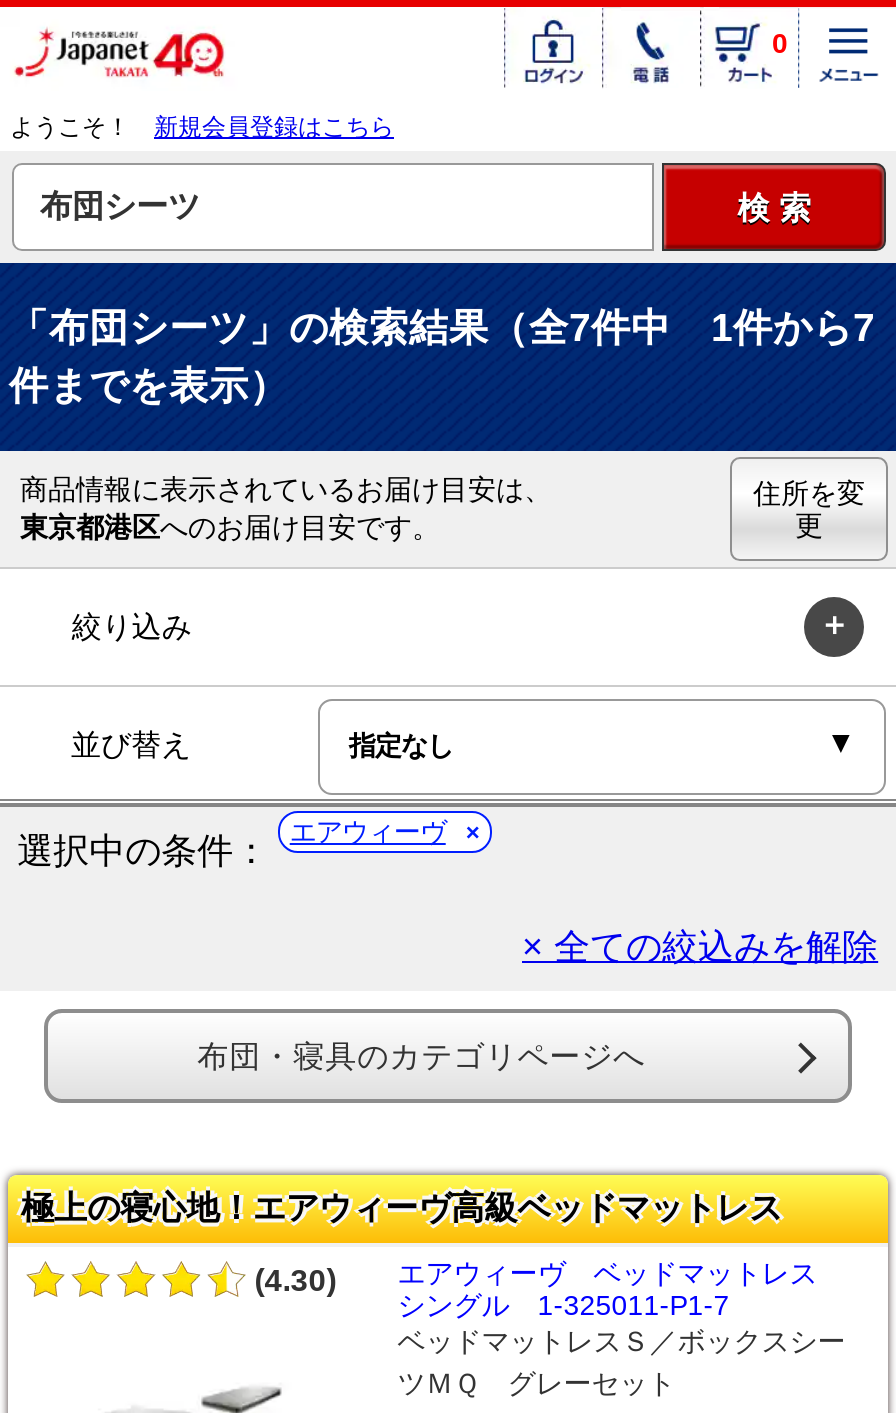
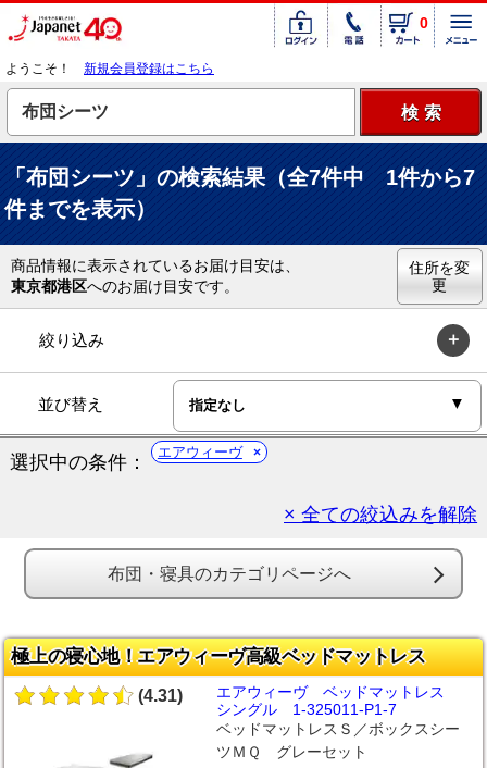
- (4.30) エアウィーヴ ベッドマットレス
+ (4.31) エアウィーヴ ベッドマットレス
